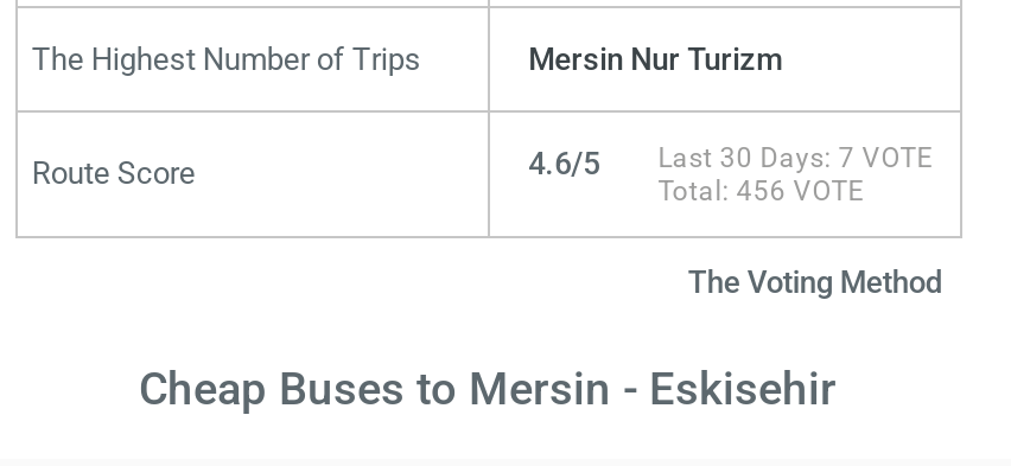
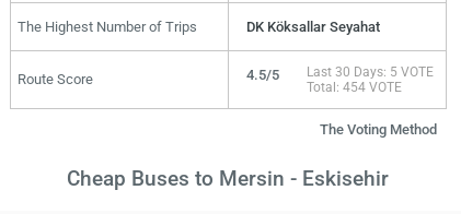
- Mersin Nur Turizm
+ DK Köksallar Seyahat

- 4.6/5
+ 4.5/5

- Last 30 Days: 7 VOTE
+ Last 30 Days: 5 VOTE

- Total: 456 VOTE
+ Total: 454 VOTE
